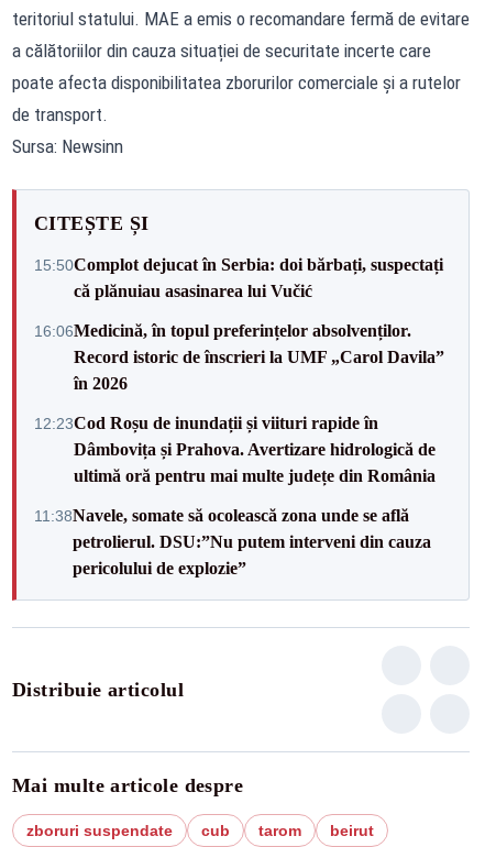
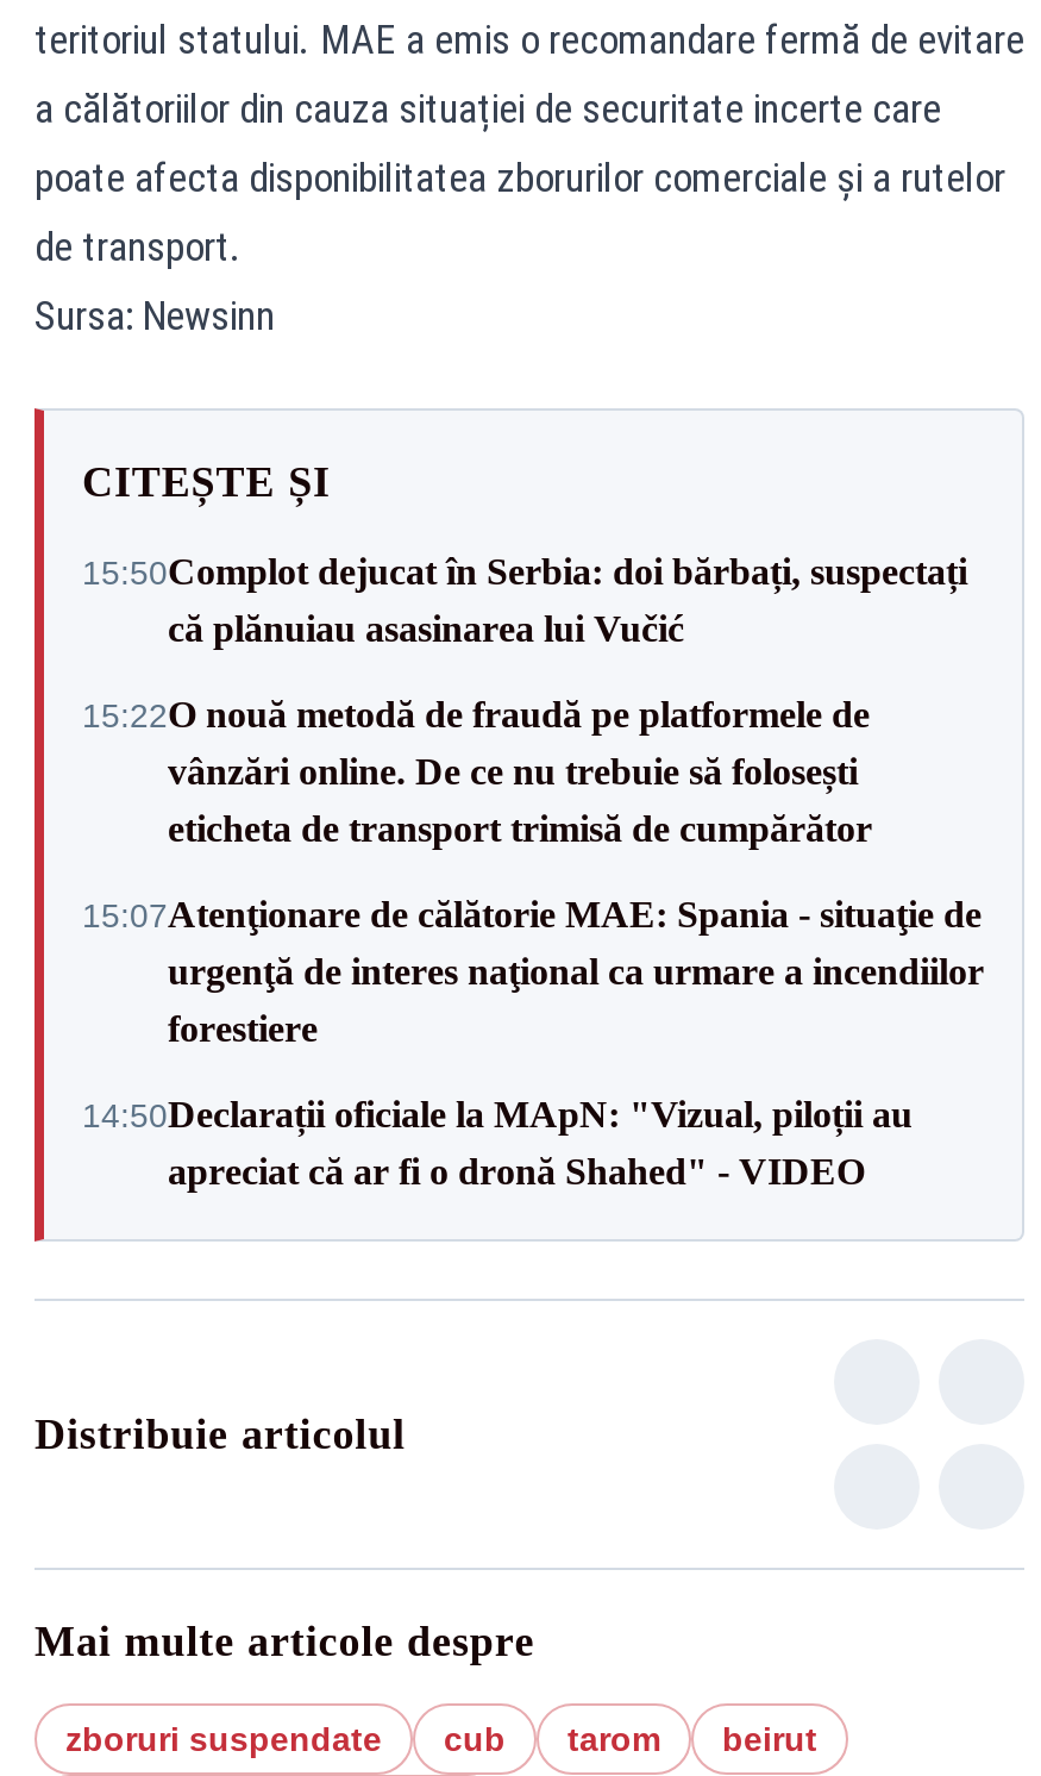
- 16:06Medicină, în topul preferințelor absolvenților.
- Record istoric de înscrieri la UMF „Carol Davila”
- în 2026
+ 15:22O nouă metodă de fraudă pe platformele de
+ vânzări online. De ce nu trebuie să folosești
+ eticheta de transport trimisă de cumpărător

- 12:23Cod Roșu de inundații și viituri rapide în
- Dâmbovița și Prahova. Avertizare hidrologică de
- ultimă oră pentru mai multe județe din România
+ 15:07Atenţionare de călătorie MAE: Spania - situaţie de
+ urgenţă de interes naţional ca urmare a incendiilor
+ forestiere

- 11:38Navele, somate să ocolească zona unde se află
- petrolierul. DSU:”Nu putem interveni din cauza
- pericolului de explozie”
+ 14:50Declarații oficiale la MApN: "Vizual, piloții au
+ apreciat că ar fi o dronă Shahed" - VIDEO
